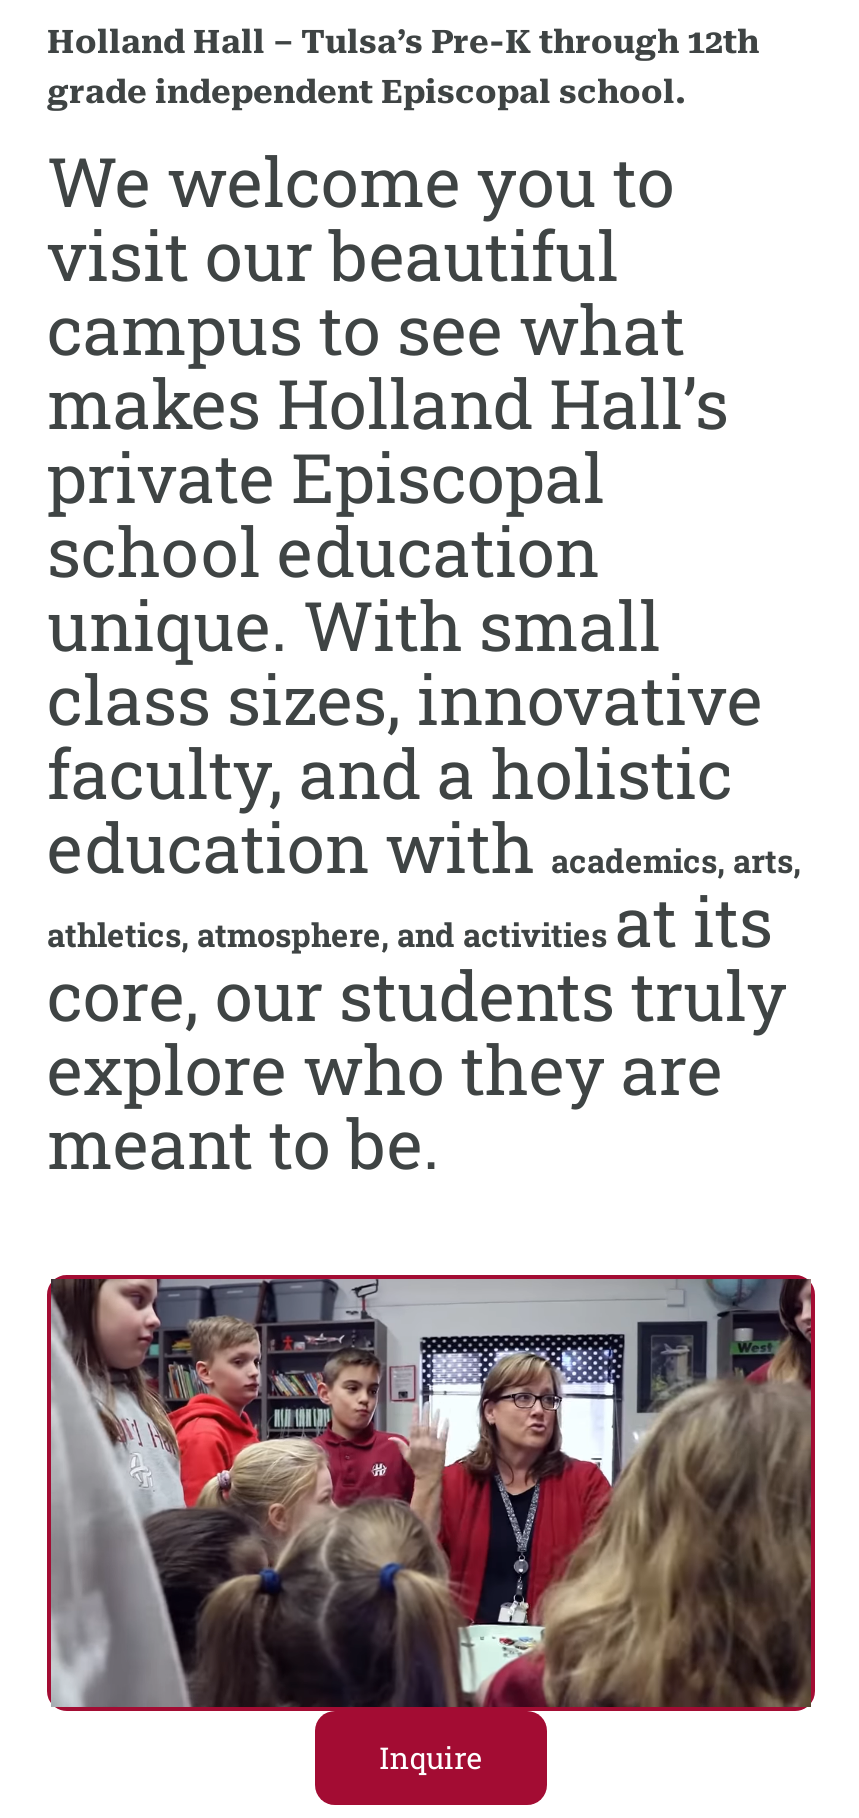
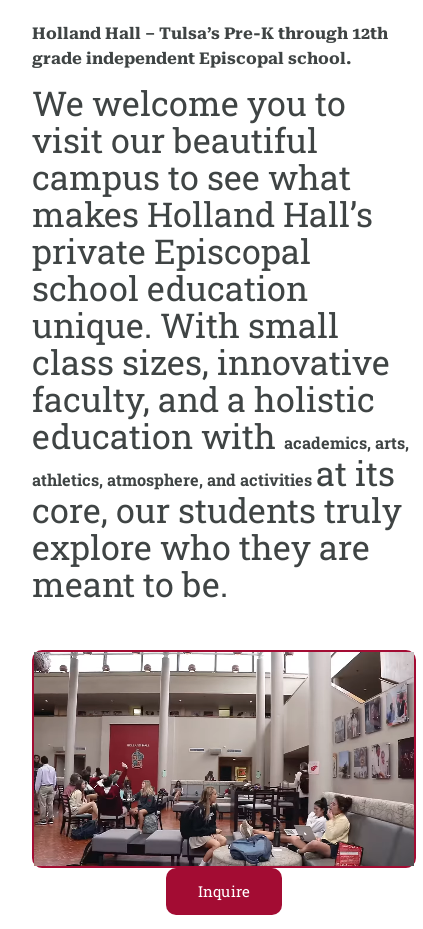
- [image]
+ [image]
